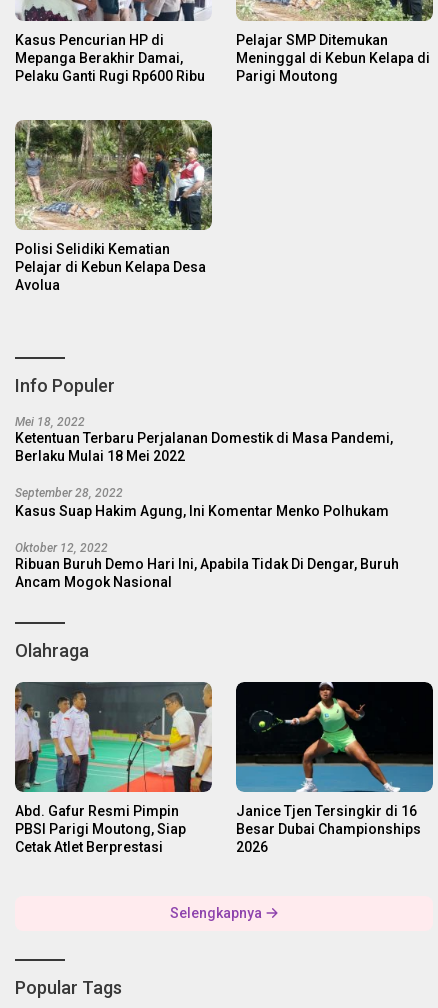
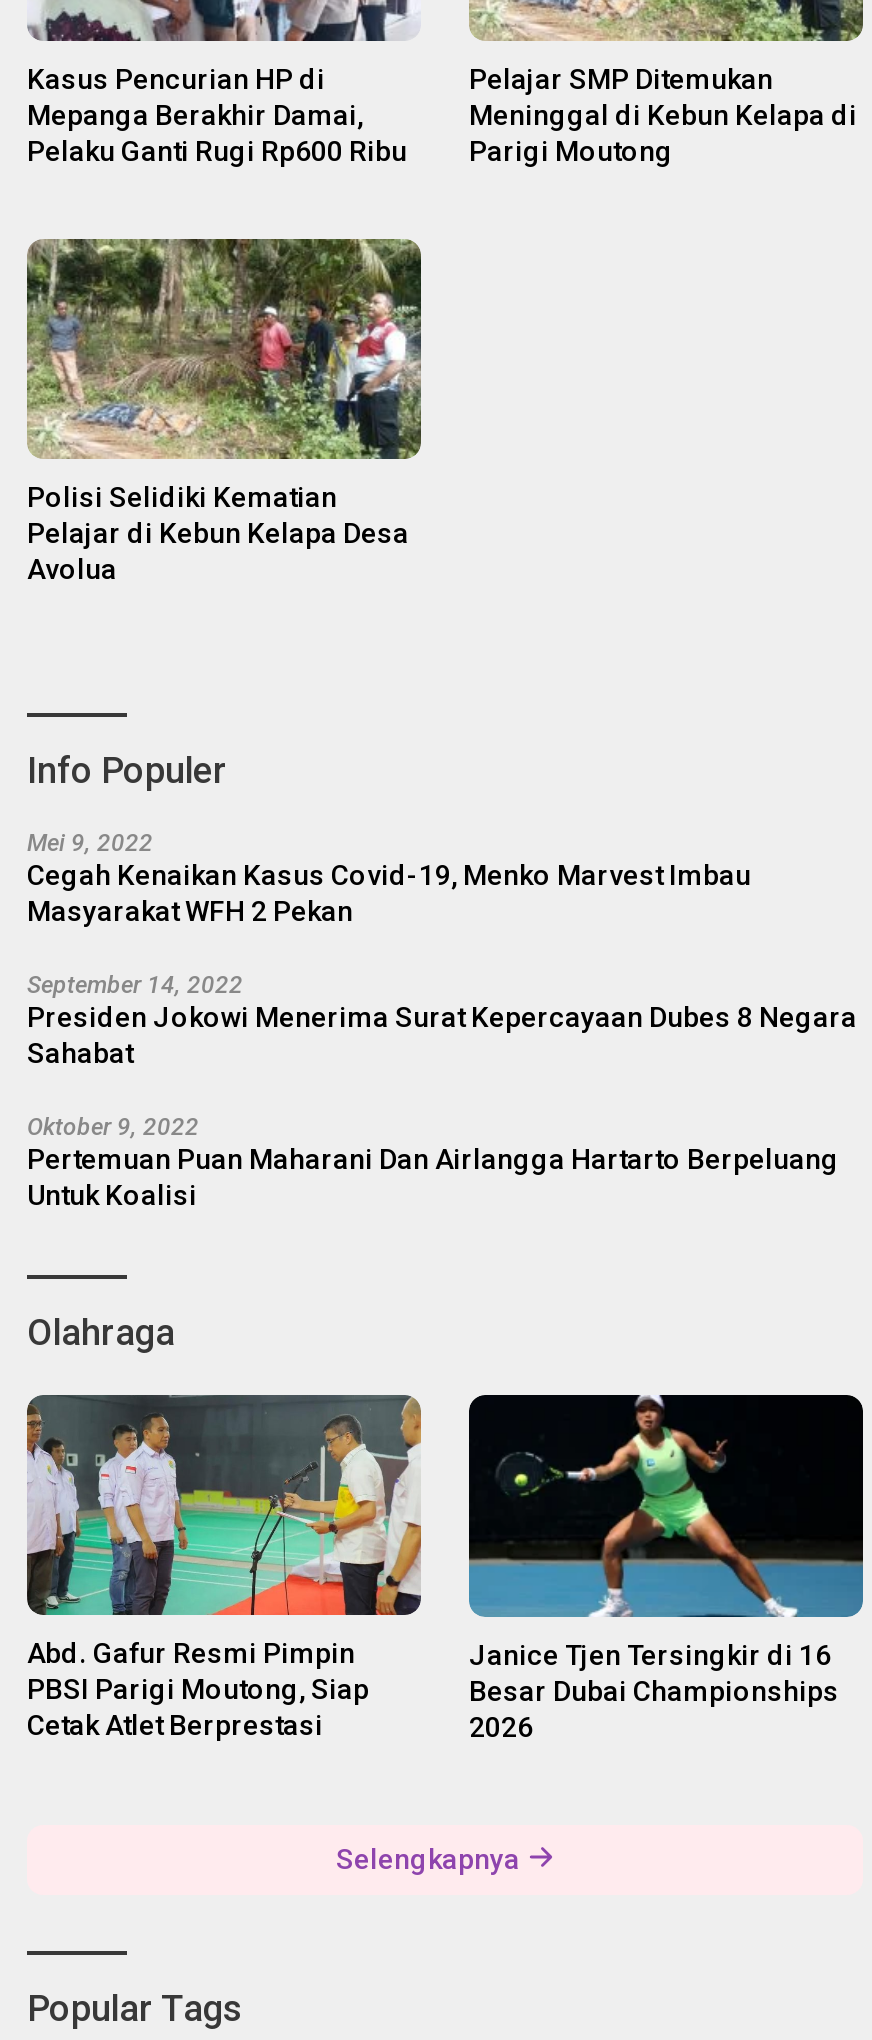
- Mei 18, 2022
- Ketentuan Terbaru Perjalanan Domestik di Masa Pandemi,
- Berlaku Mulai 18 Mei 2022
+ Mei 9, 2022
+ Cegah Kenaikan Kasus Covid-19, Menko Marvest Imbau
+ Masyarakat WFH 2 Pekan

- September 28, 2022
- Kasus Suap Hakim Agung, Ini Komentar Menko Polhukam
+ September 14, 2022
+ Presiden Jokowi Menerima Surat Kepercayaan Dubes 8 Negara
+ Sahabat

- Oktober 12, 2022
- Ribuan Buruh Demo Hari Ini, Apabila Tidak Di Dengar, Buruh
- Ancam Mogok Nasional
+ Oktober 9, 2022
+ Pertemuan Puan Maharani Dan Airlangga Hartarto Berpeluang
+ Untuk Koalisi
